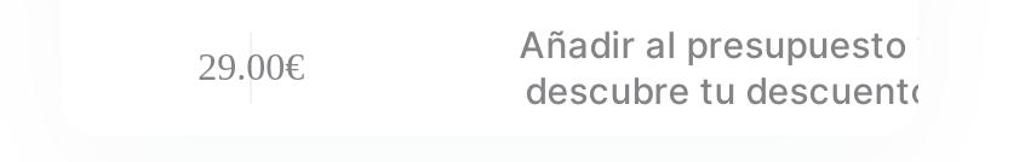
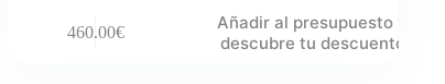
- 29.00€
+ 460.00€
